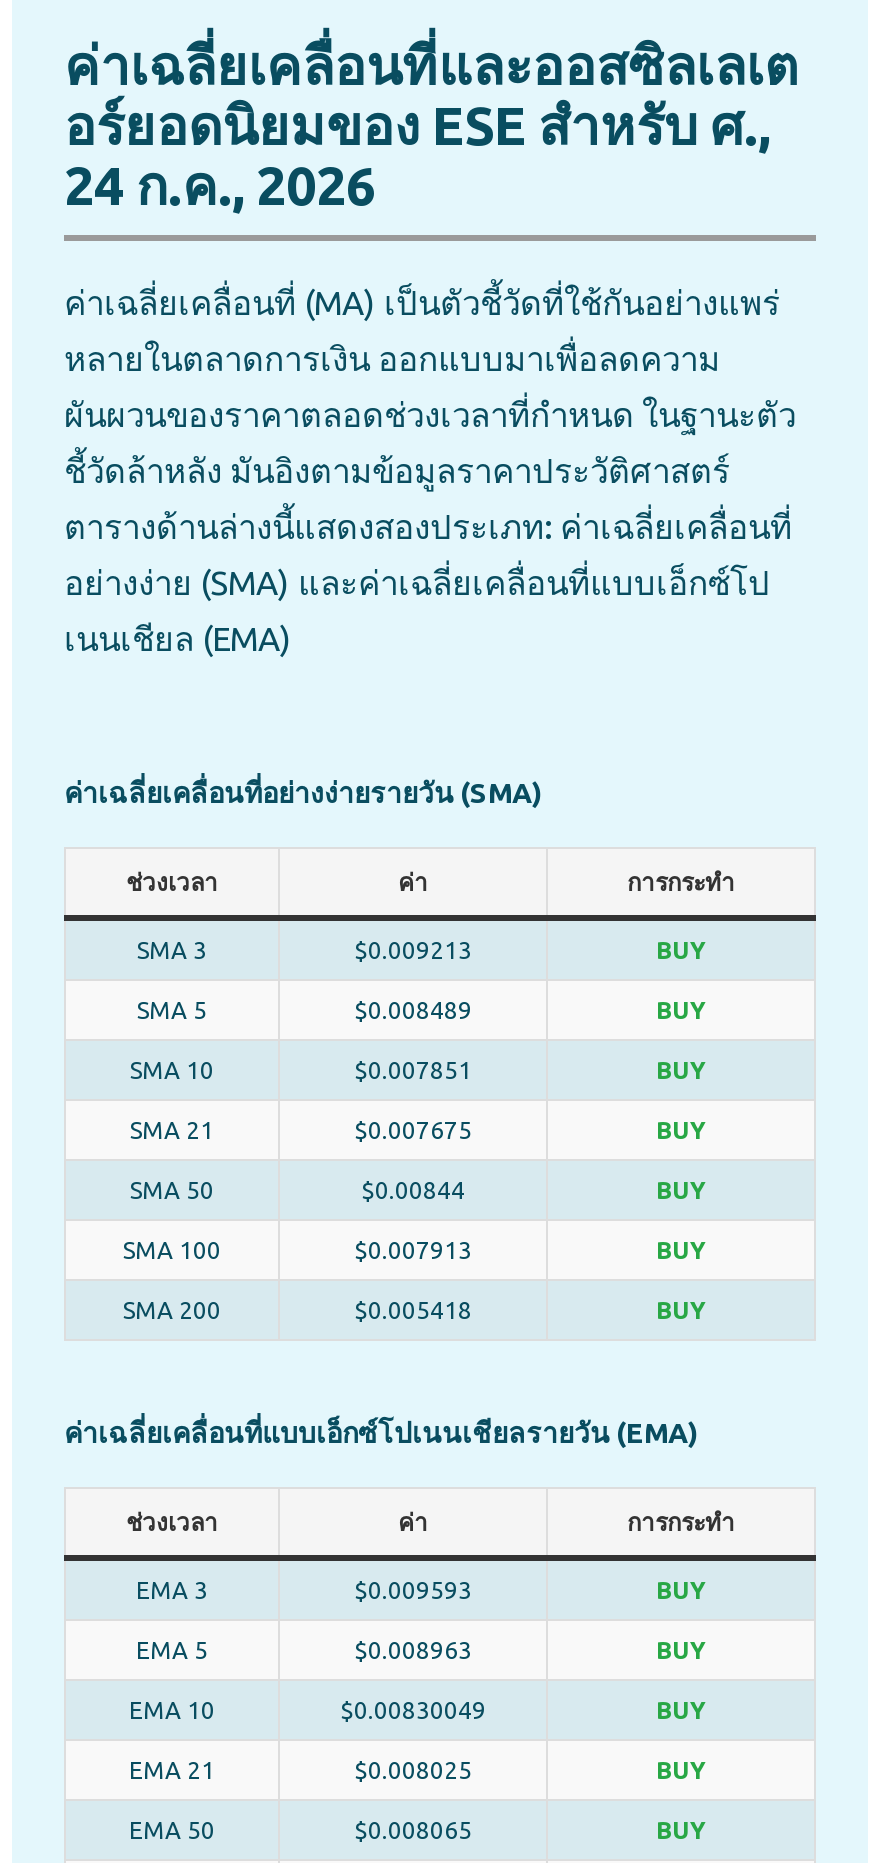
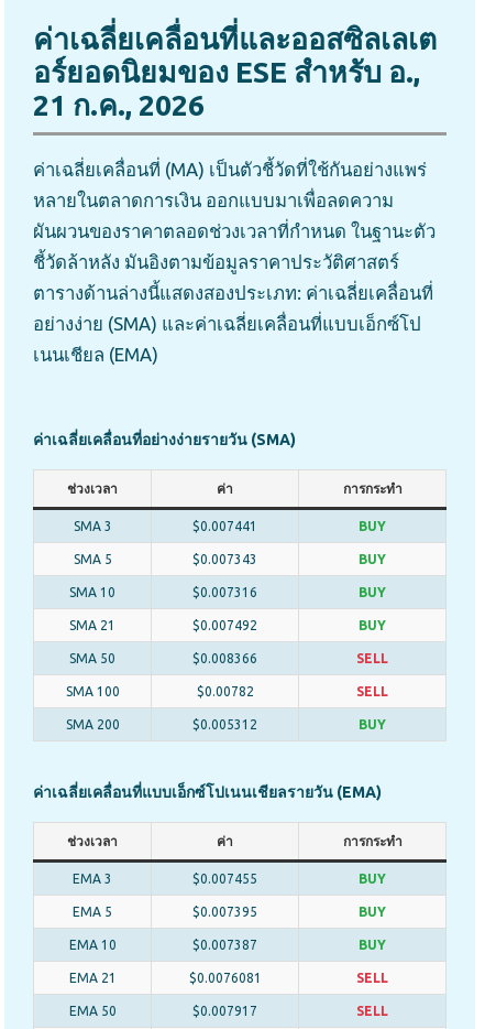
- อร์ยอดนิยมของ ESE สำหรับ ศ.,
+ อร์ยอดนิยมของ ESE สำหรับ อ.,

- 24 ก.ค., 2026
+ 21 ก.ค., 2026

- $0.009213
+ $0.007441

- $0.008489
+ $0.007343

- $0.007851
+ $0.007316

- $0.007675
+ $0.007492

- $0.00844
- BUY
+ $0.008366
+ SELL

- $0.007913
- BUY
+ $0.00782
+ SELL

- $0.005418
+ $0.005312

- $0.009593
+ $0.007455

- $0.008963
+ $0.007395

- $0.00830049
+ $0.007387

- $0.008025
- BUY
+ $0.0076081
+ SELL

- $0.008065
- BUY
+ $0.007917
+ SELL
